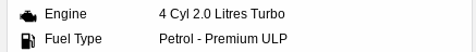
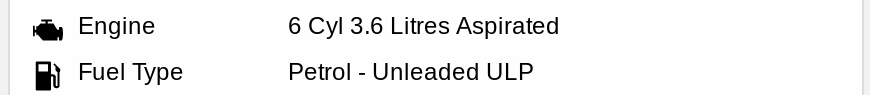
- 4 Cyl 2.0 Litres Turbo
+ 6 Cyl 3.6 Litres Aspirated

- Petrol - Premium ULP
+ Petrol - Unleaded ULP
